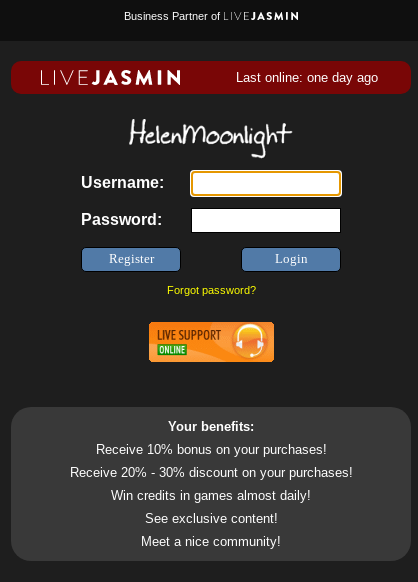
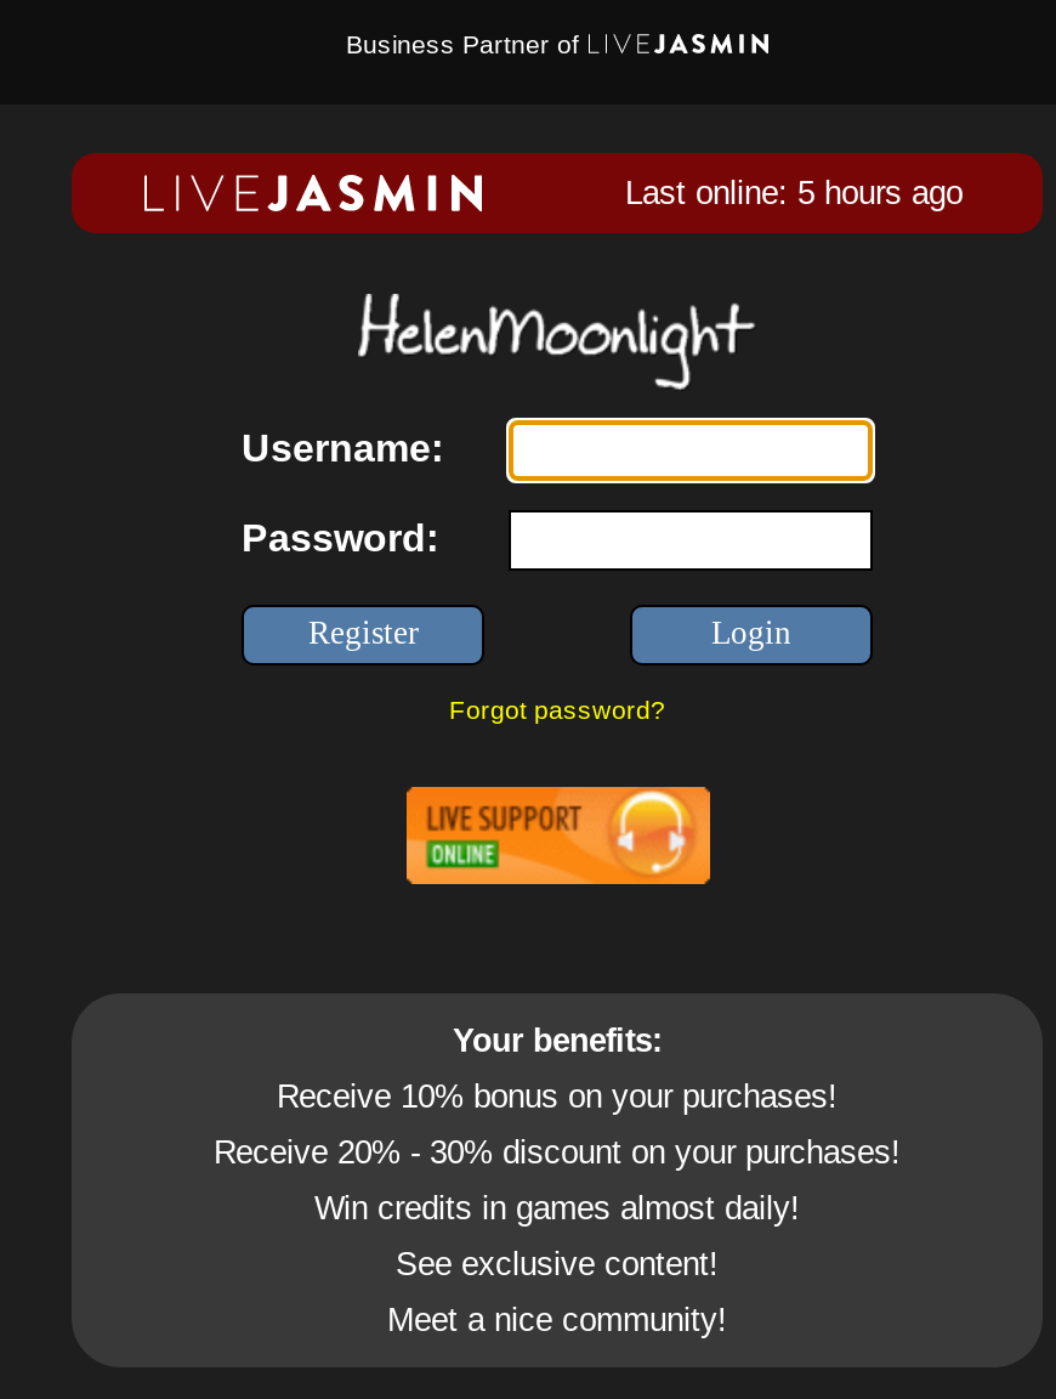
- Last online: one day ago
+ Last online: 5 hours ago
